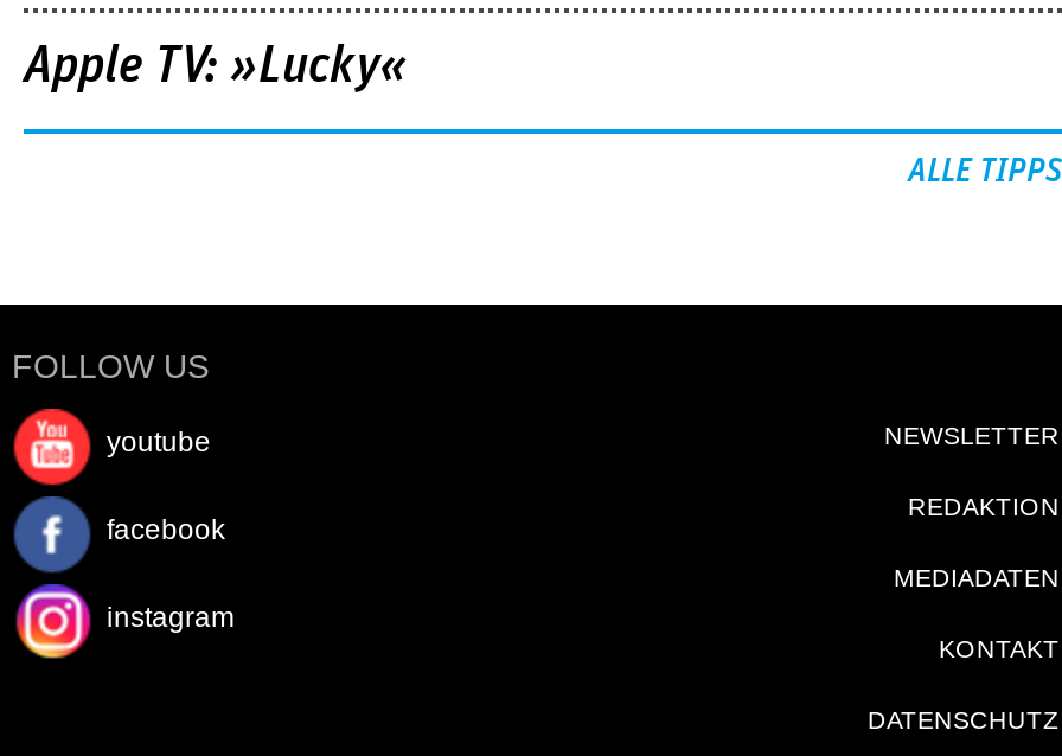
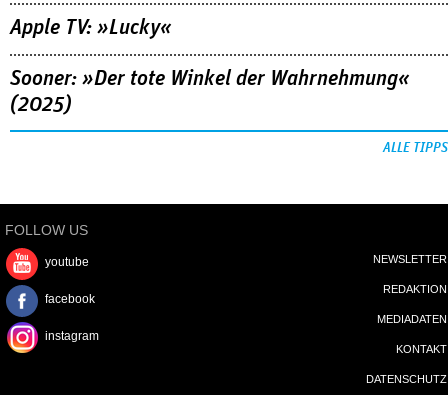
+ Sooner: »Der tote Winkel der Wahrnehmung«
+ (2025)
